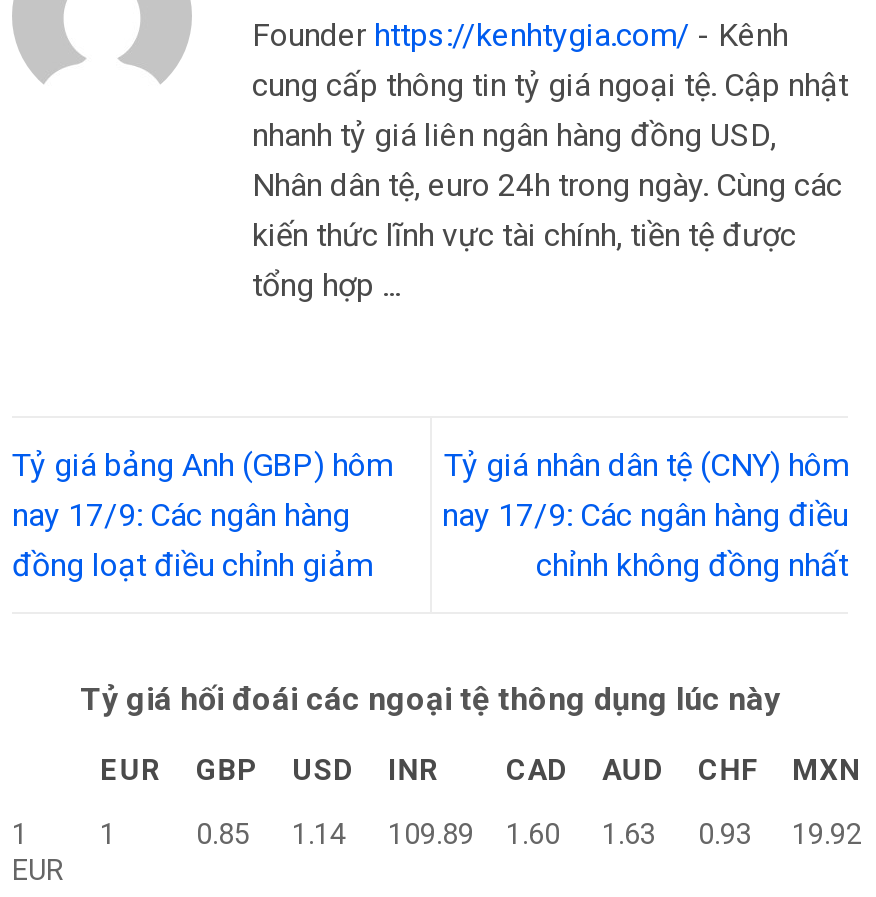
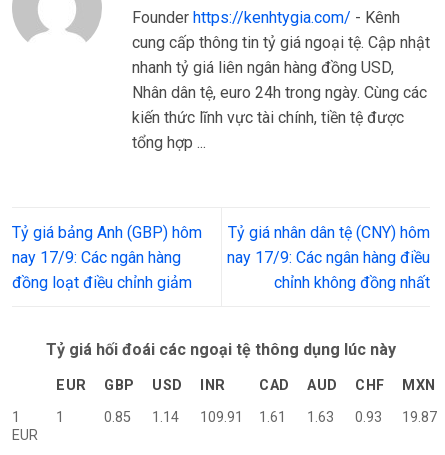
- 109.89
+ 109.91

- 1.60
+ 1.61

- 19.92
+ 19.87
